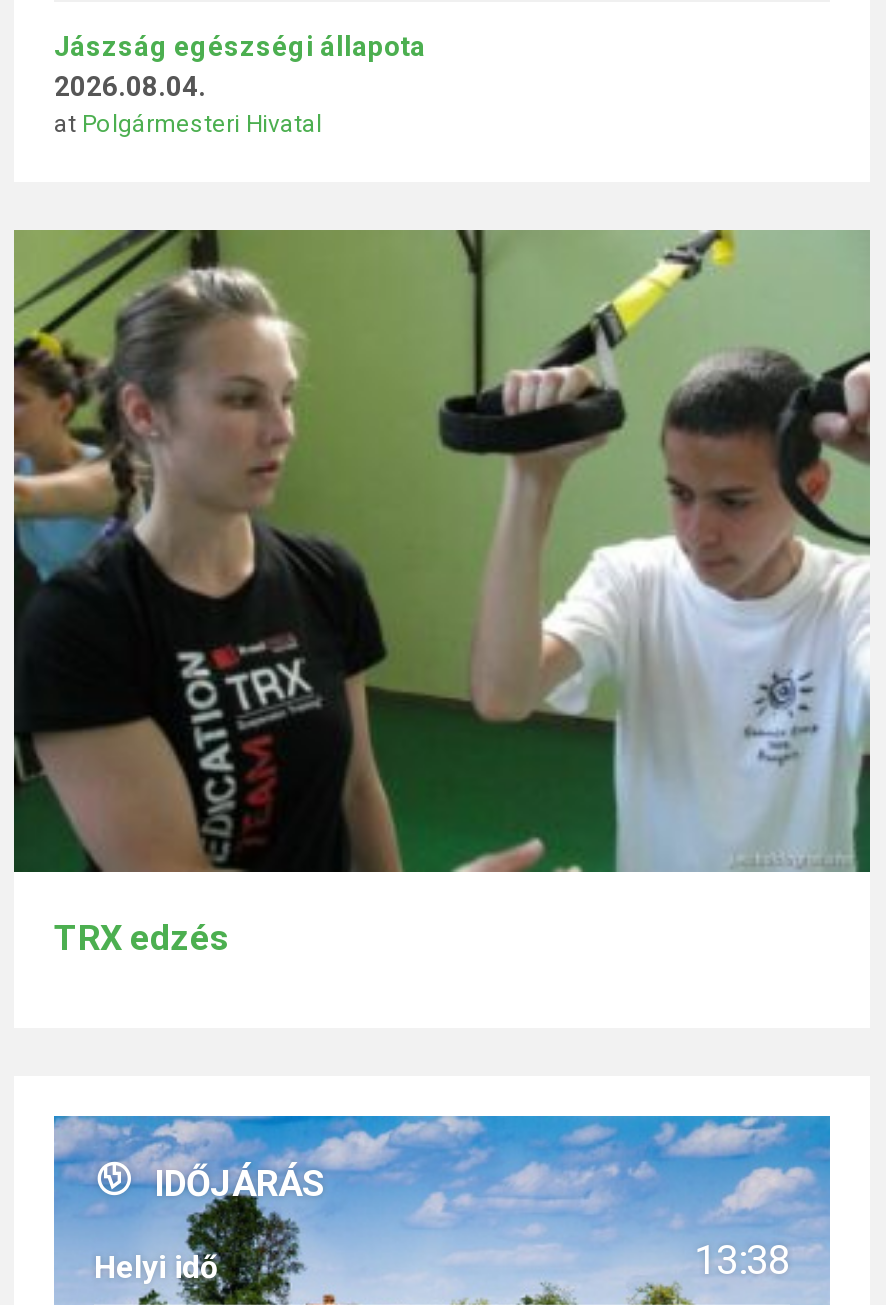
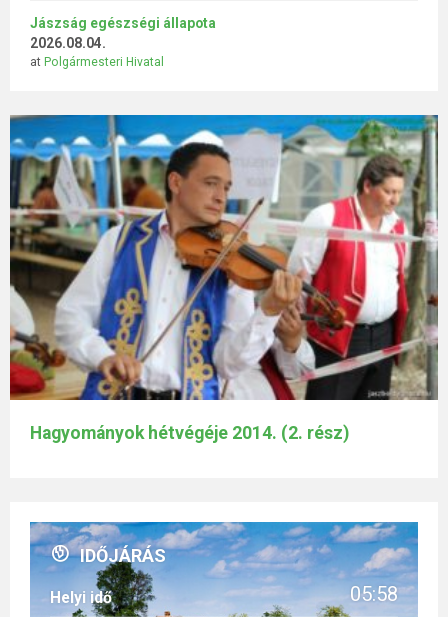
- [image]
- TRX edzés
+ [image]
+ Hagyományok hétvégéje 2014. (2. rész)

- 13:38
+ 05:58
